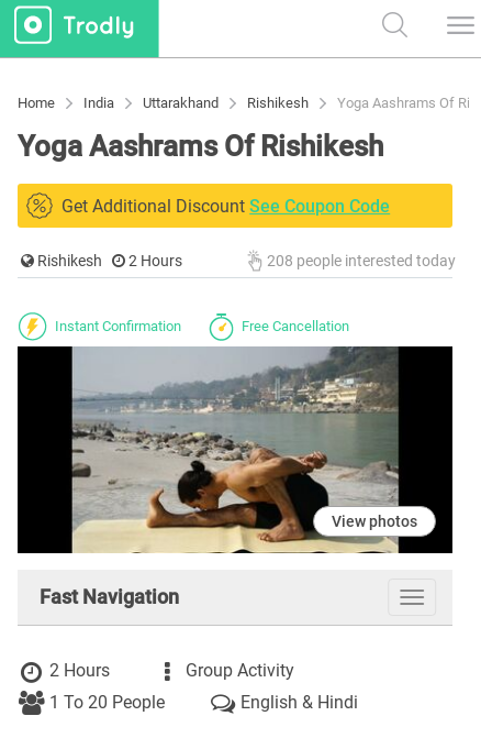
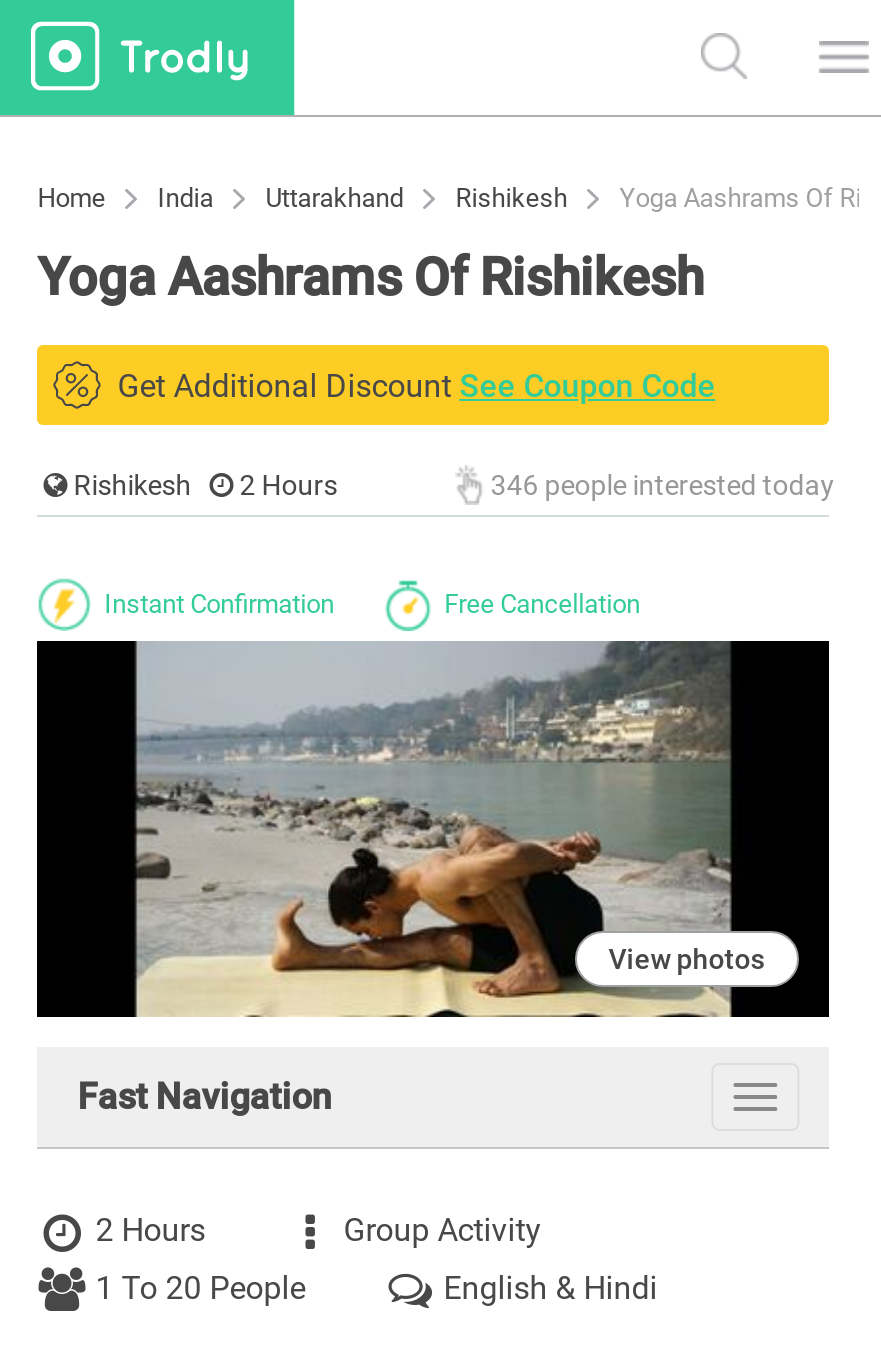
- 208 people interested today
+ 346 people interested today
